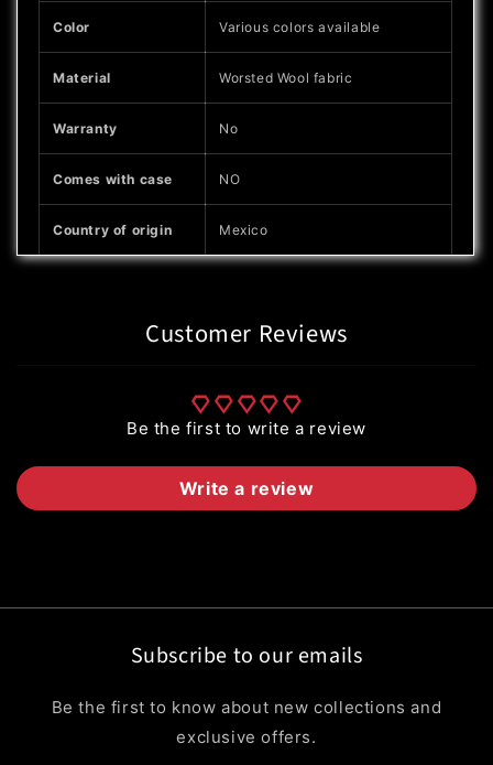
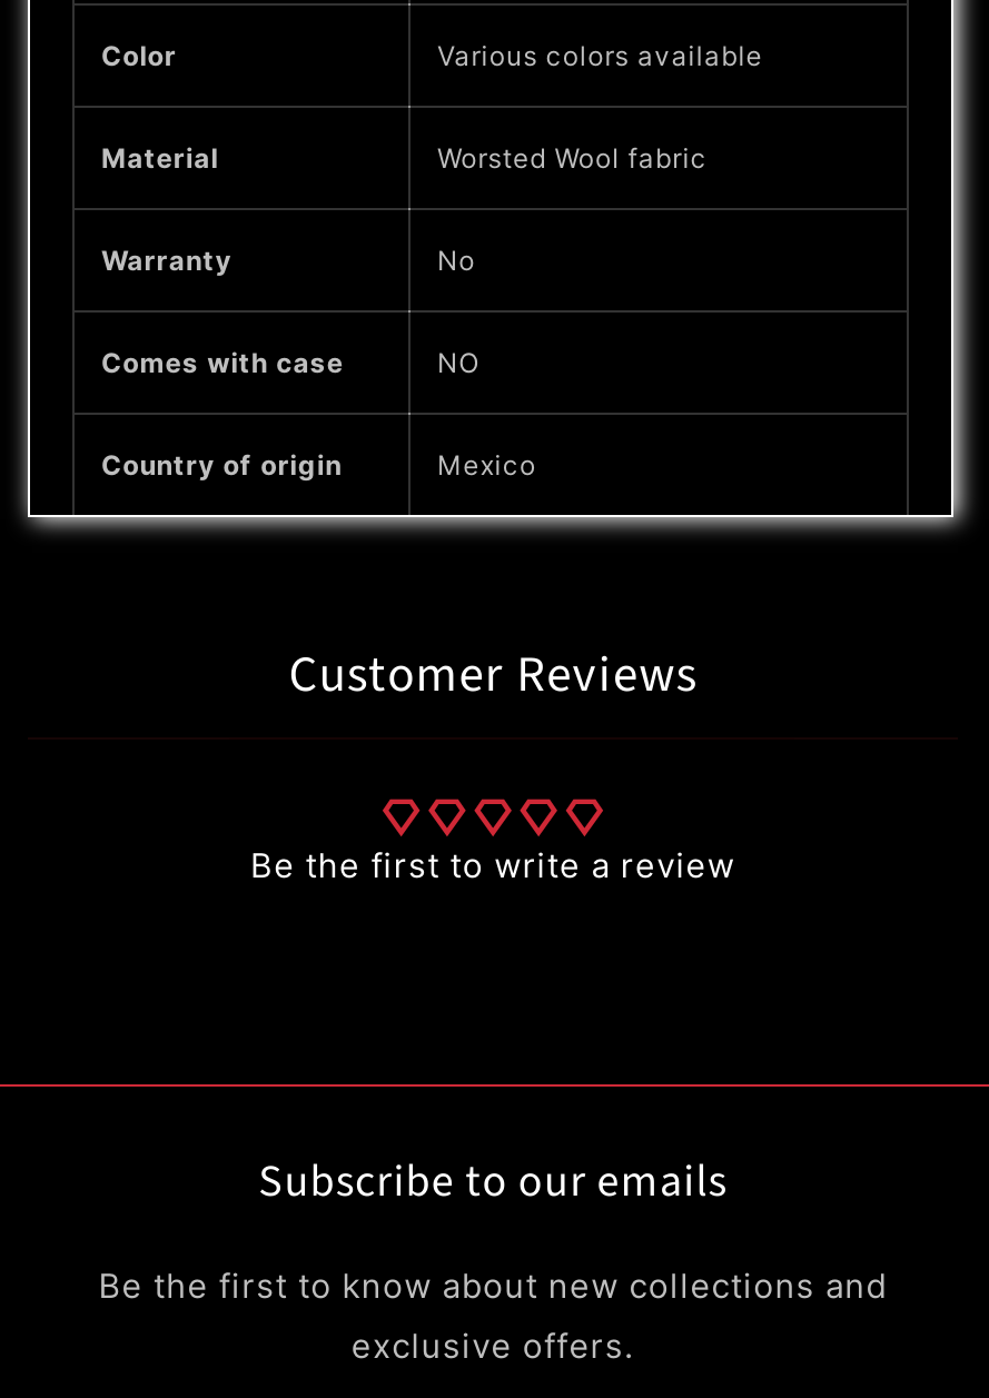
- Write a review
